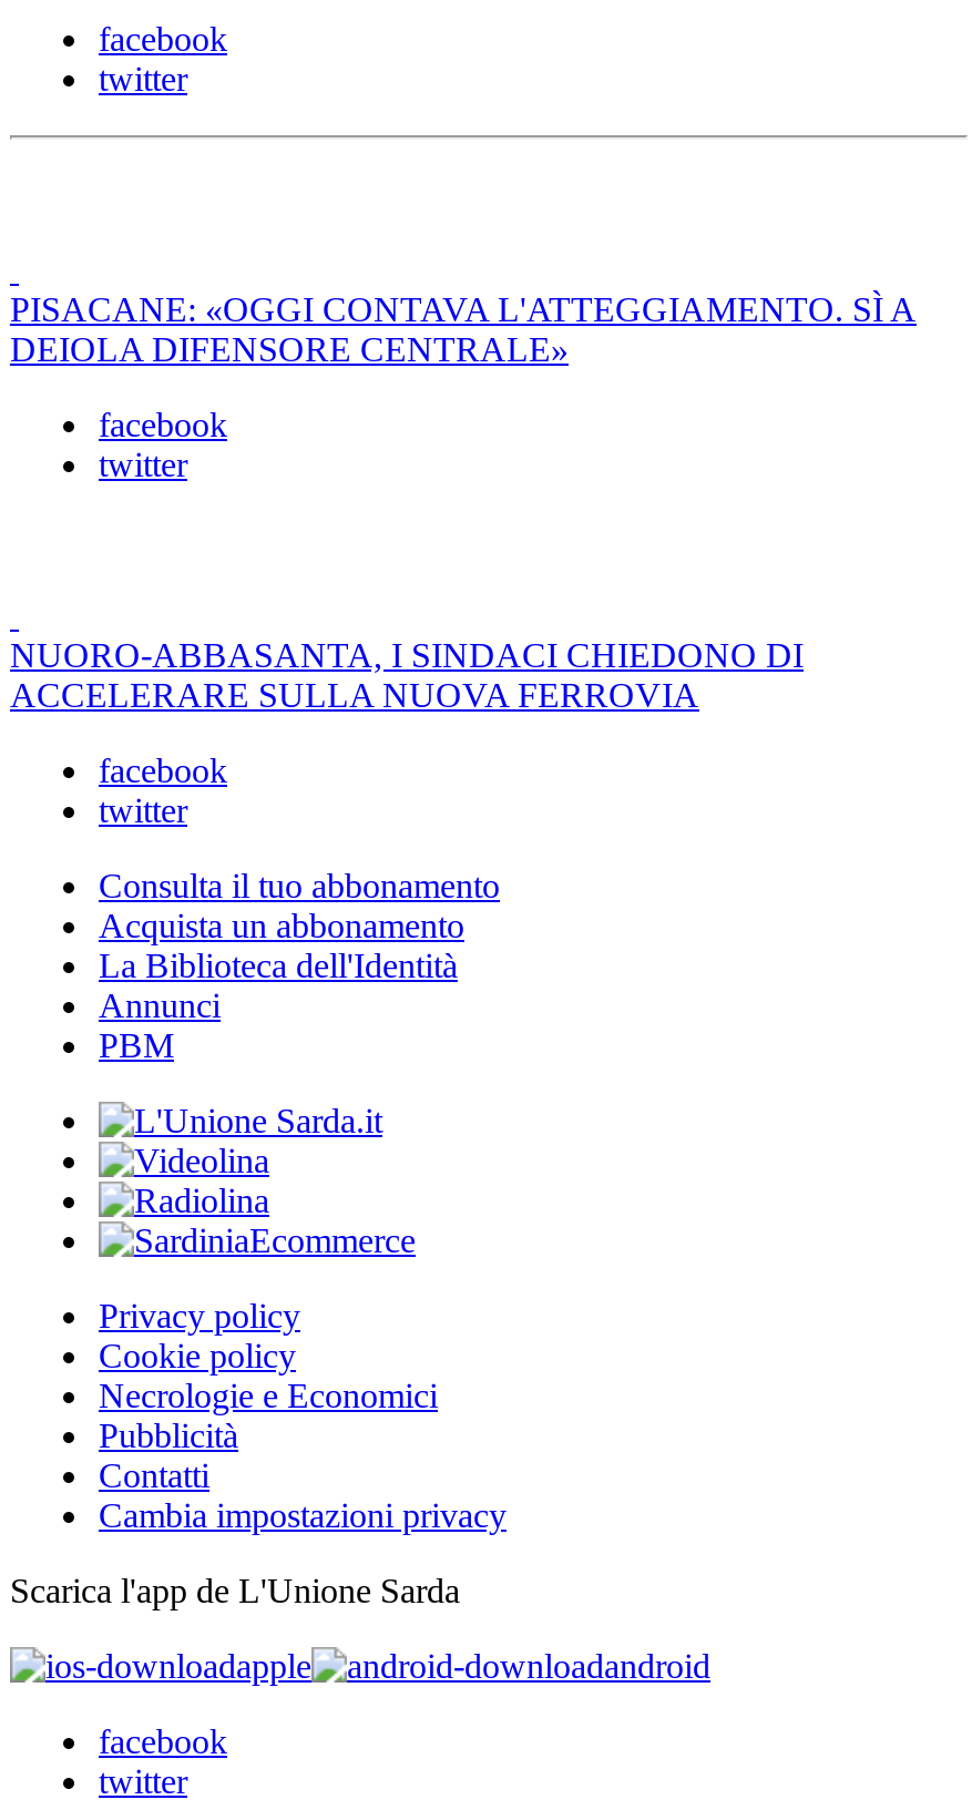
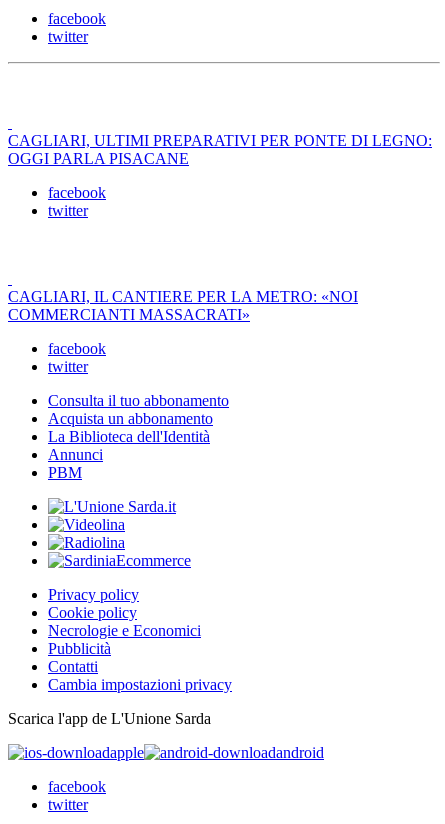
- PISACANE: «OGGI CONTAVA L'ATTEGGIAMENTO. SÌ A
- DEIOLA DIFENSORE CENTRALE»
+ CAGLIARI, ULTIMI PREPARATIVI PER PONTE DI LEGNO:
+ OGGI PARLA PISACANE

- NUORO-ABBASANTA, I SINDACI CHIEDONO DI
- ACCELERARE SULLA NUOVA FERROVIA
+ CAGLIARI, IL CANTIERE PER LA METRO: «NOI
+ COMMERCIANTI MASSACRATI»
